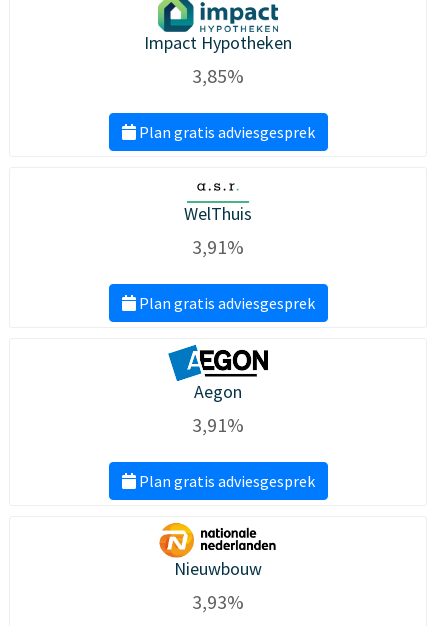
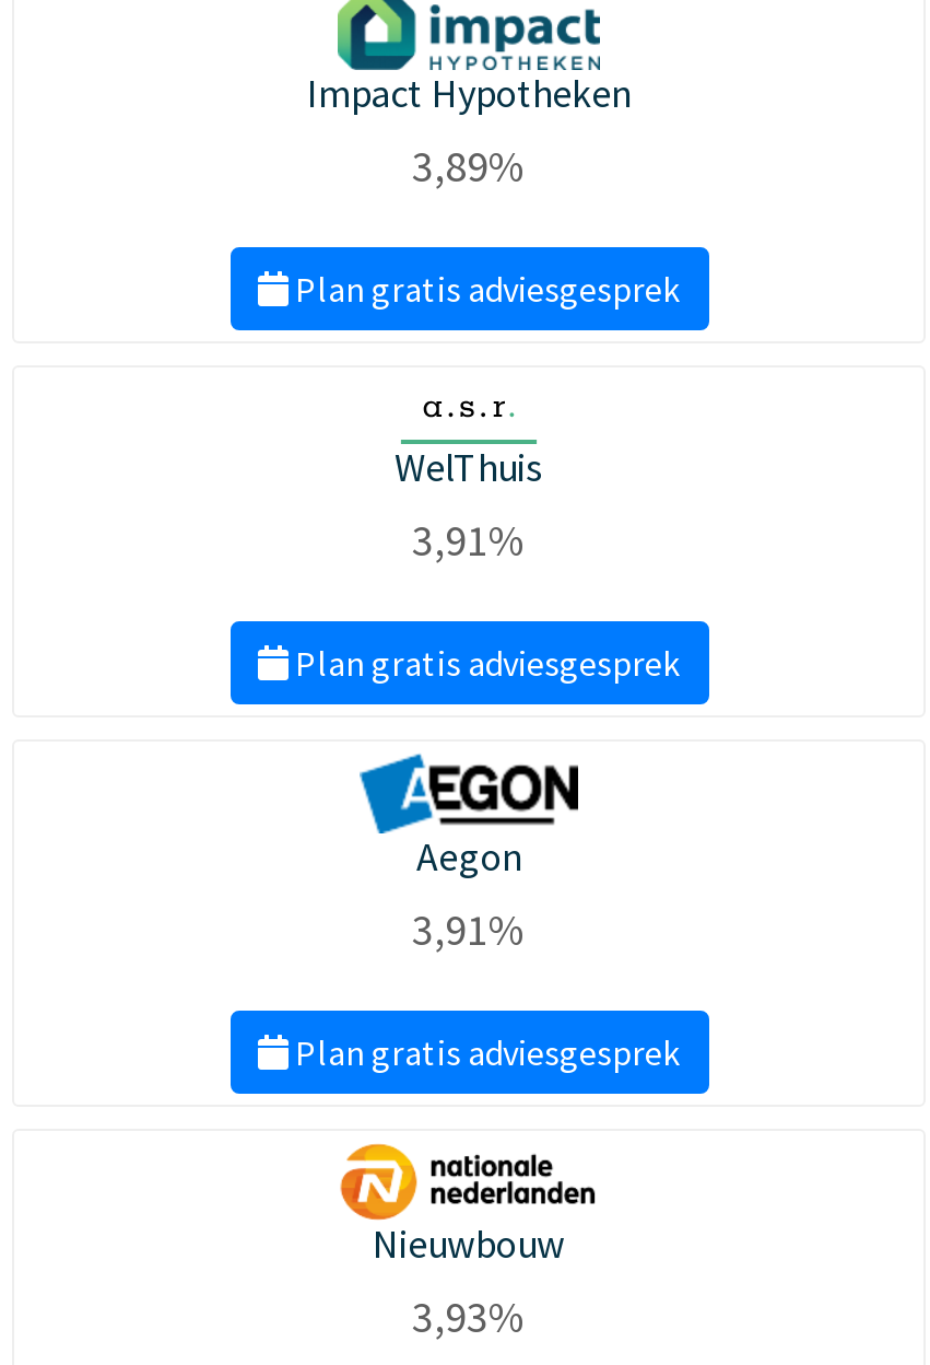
- 3,85%
+ 3,89%
